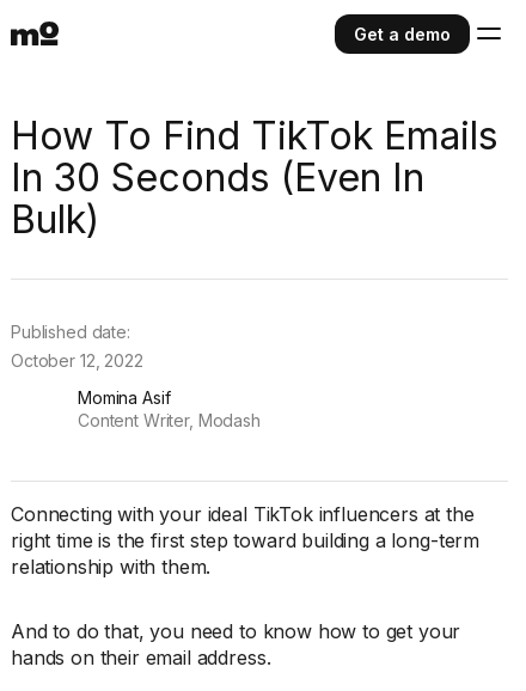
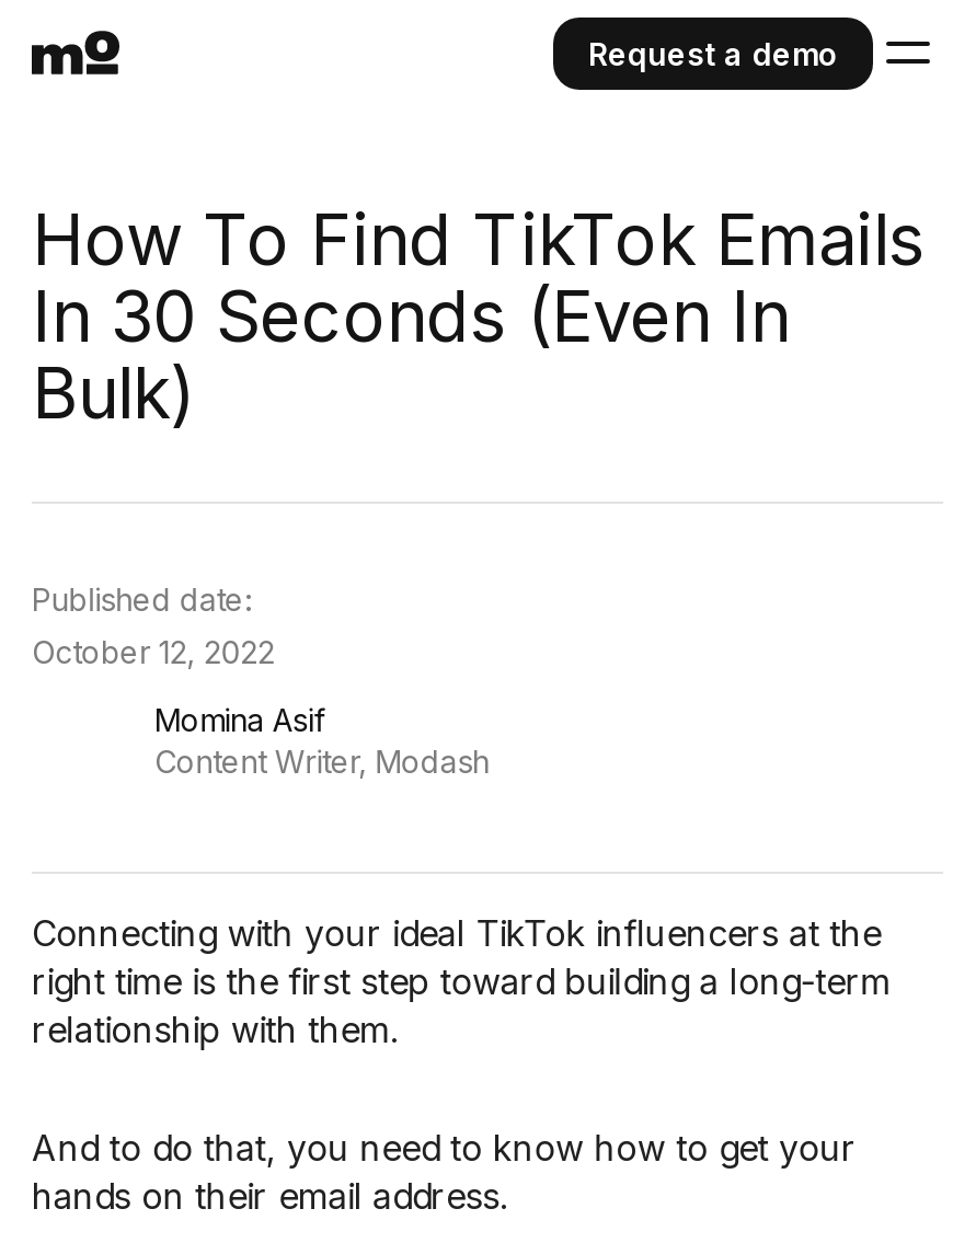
- Get a demo
+ Request a demo
